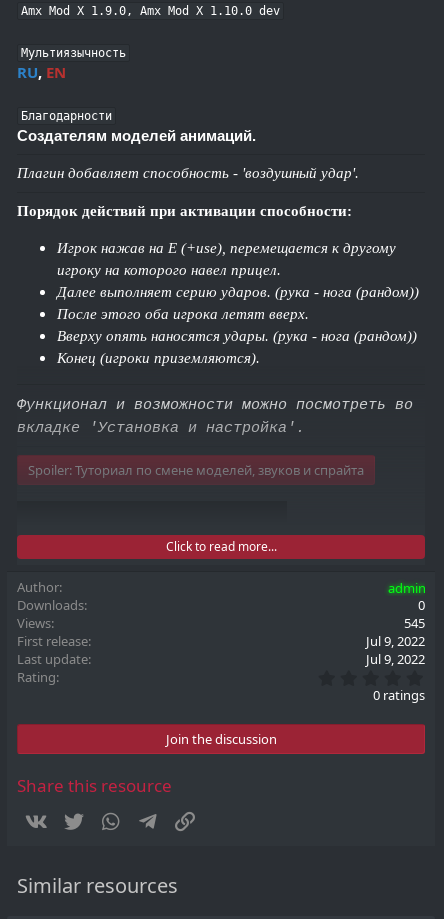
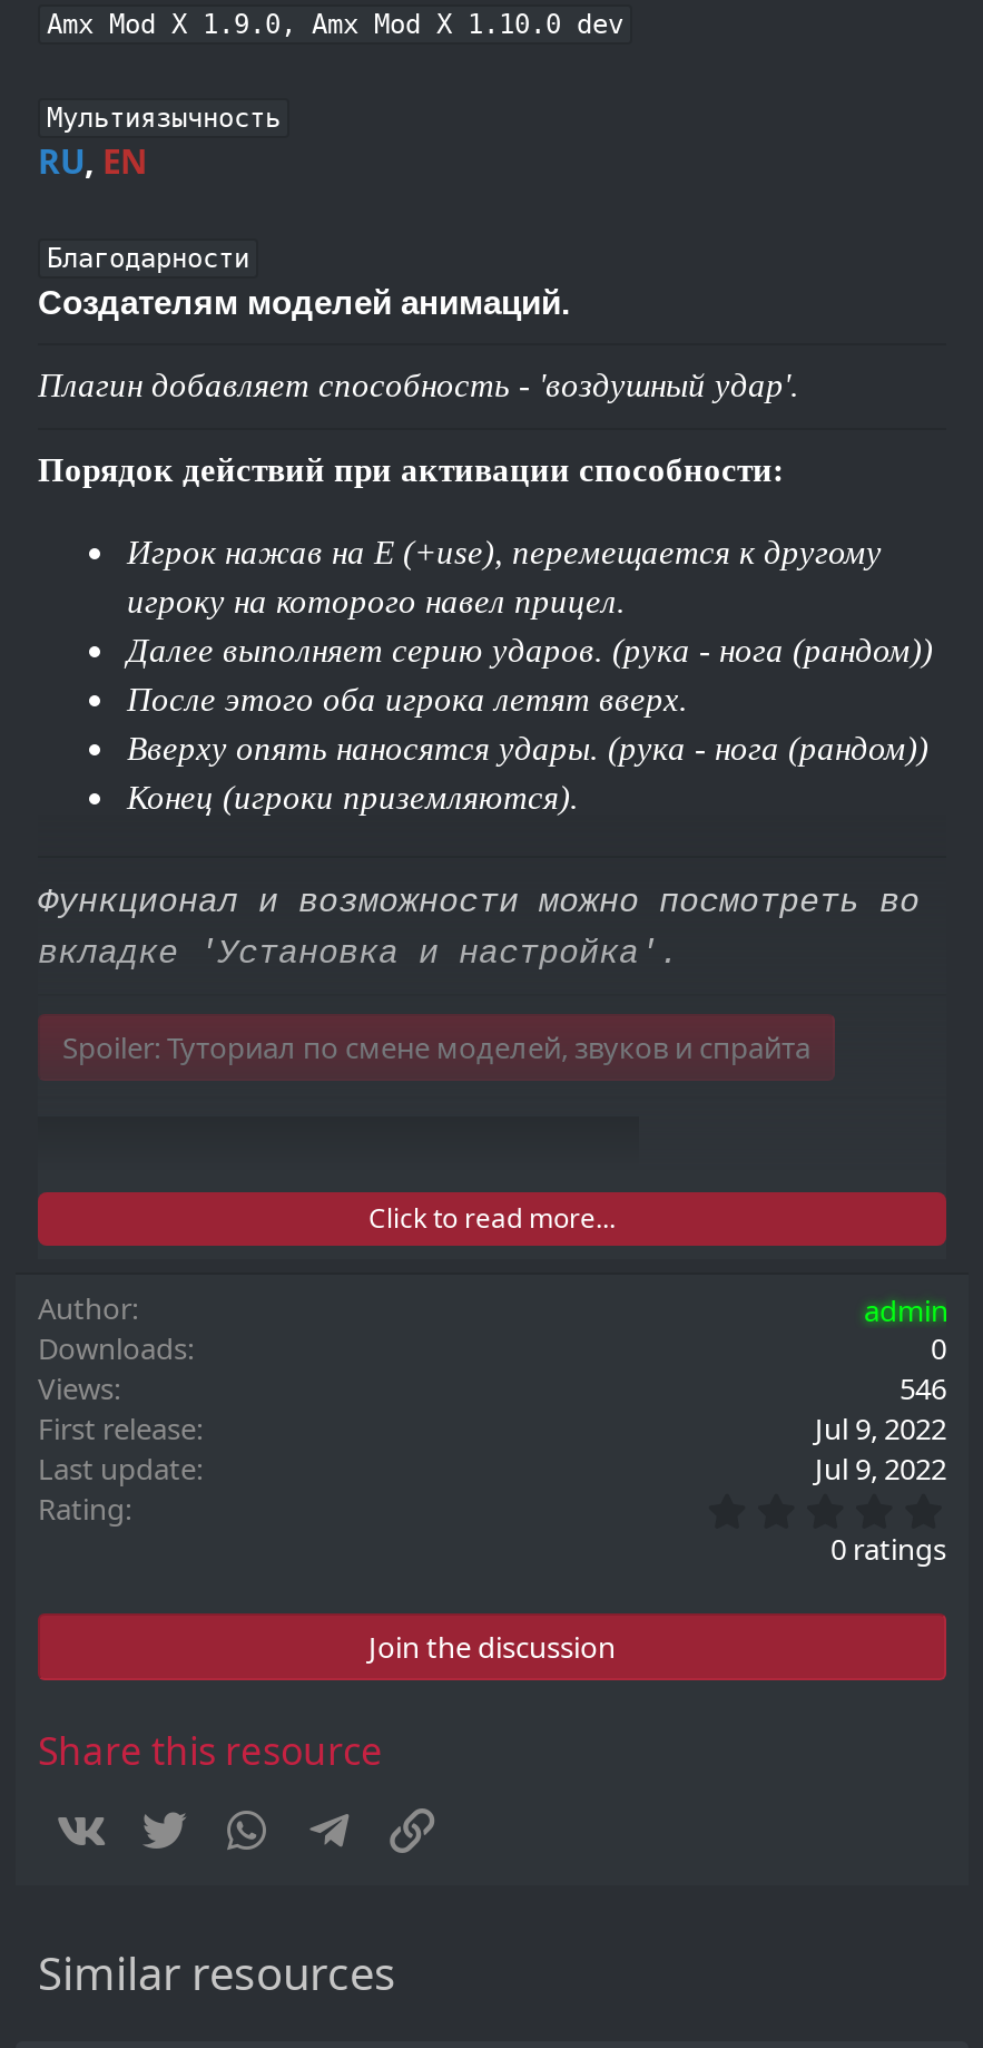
- 545
+ 546
